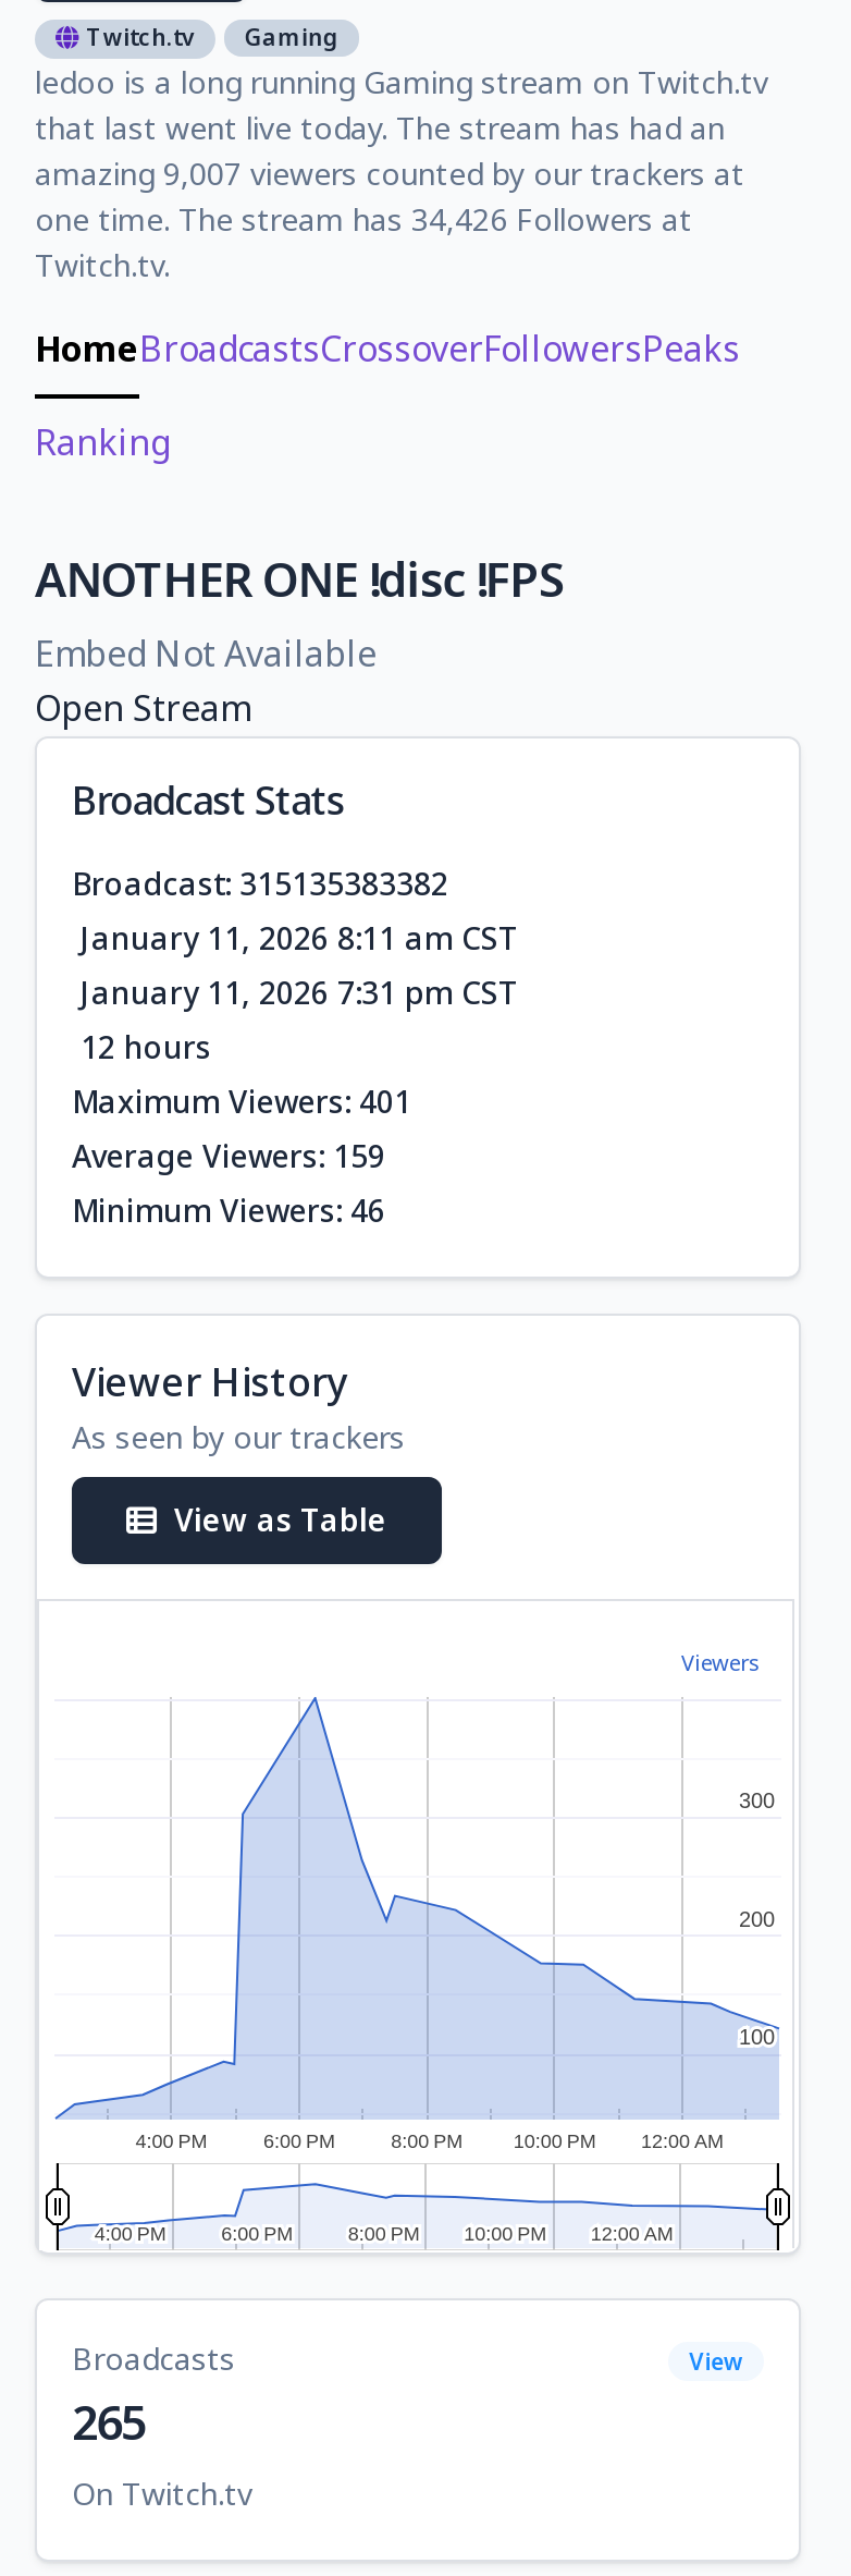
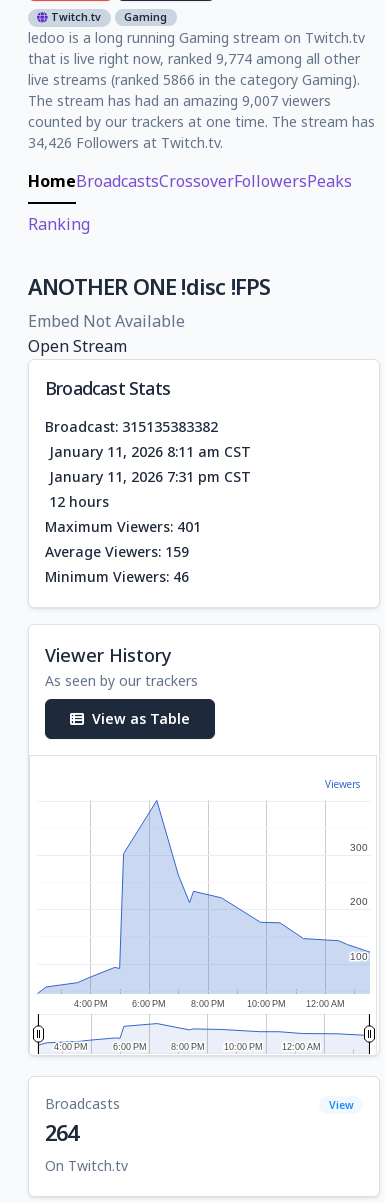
- that last went live today. The stream has had an
- amazing 9,007 viewers counted by our trackers at
- one time. The stream has 34,426 Followers at
- Twitch.tv.
+ that is live right now, ranked 9,774 among all other
+ live streams (ranked 5866 in the category Gaming).
+ The stream has had an amazing 9,007 viewers
+ counted by our trackers at one time. The stream has
+ 34,426 Followers at Twitch.tv.

- 265
+ 264
